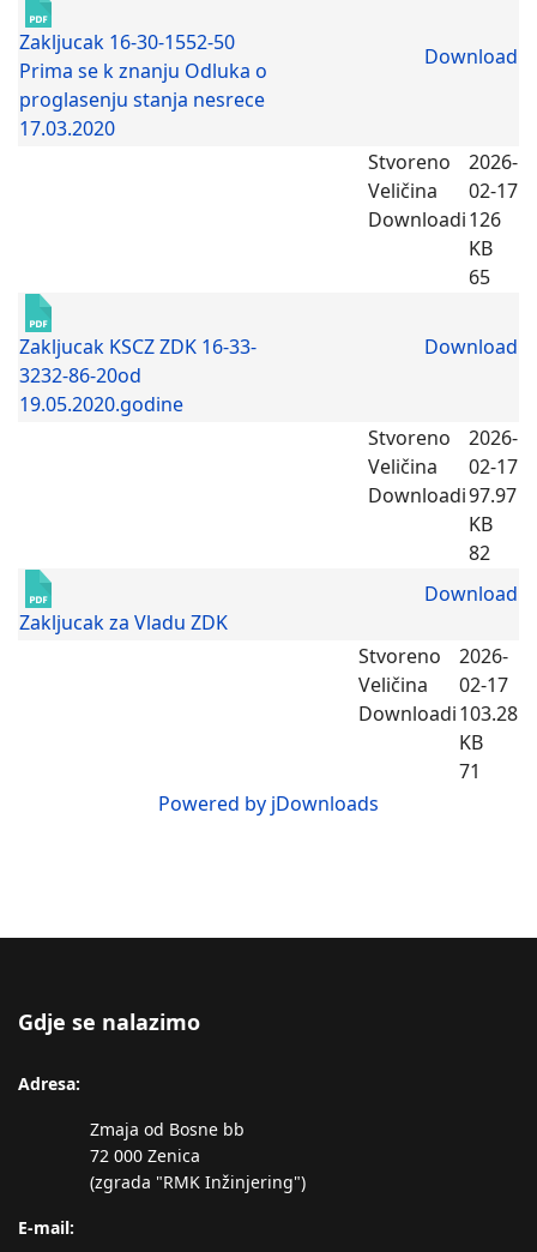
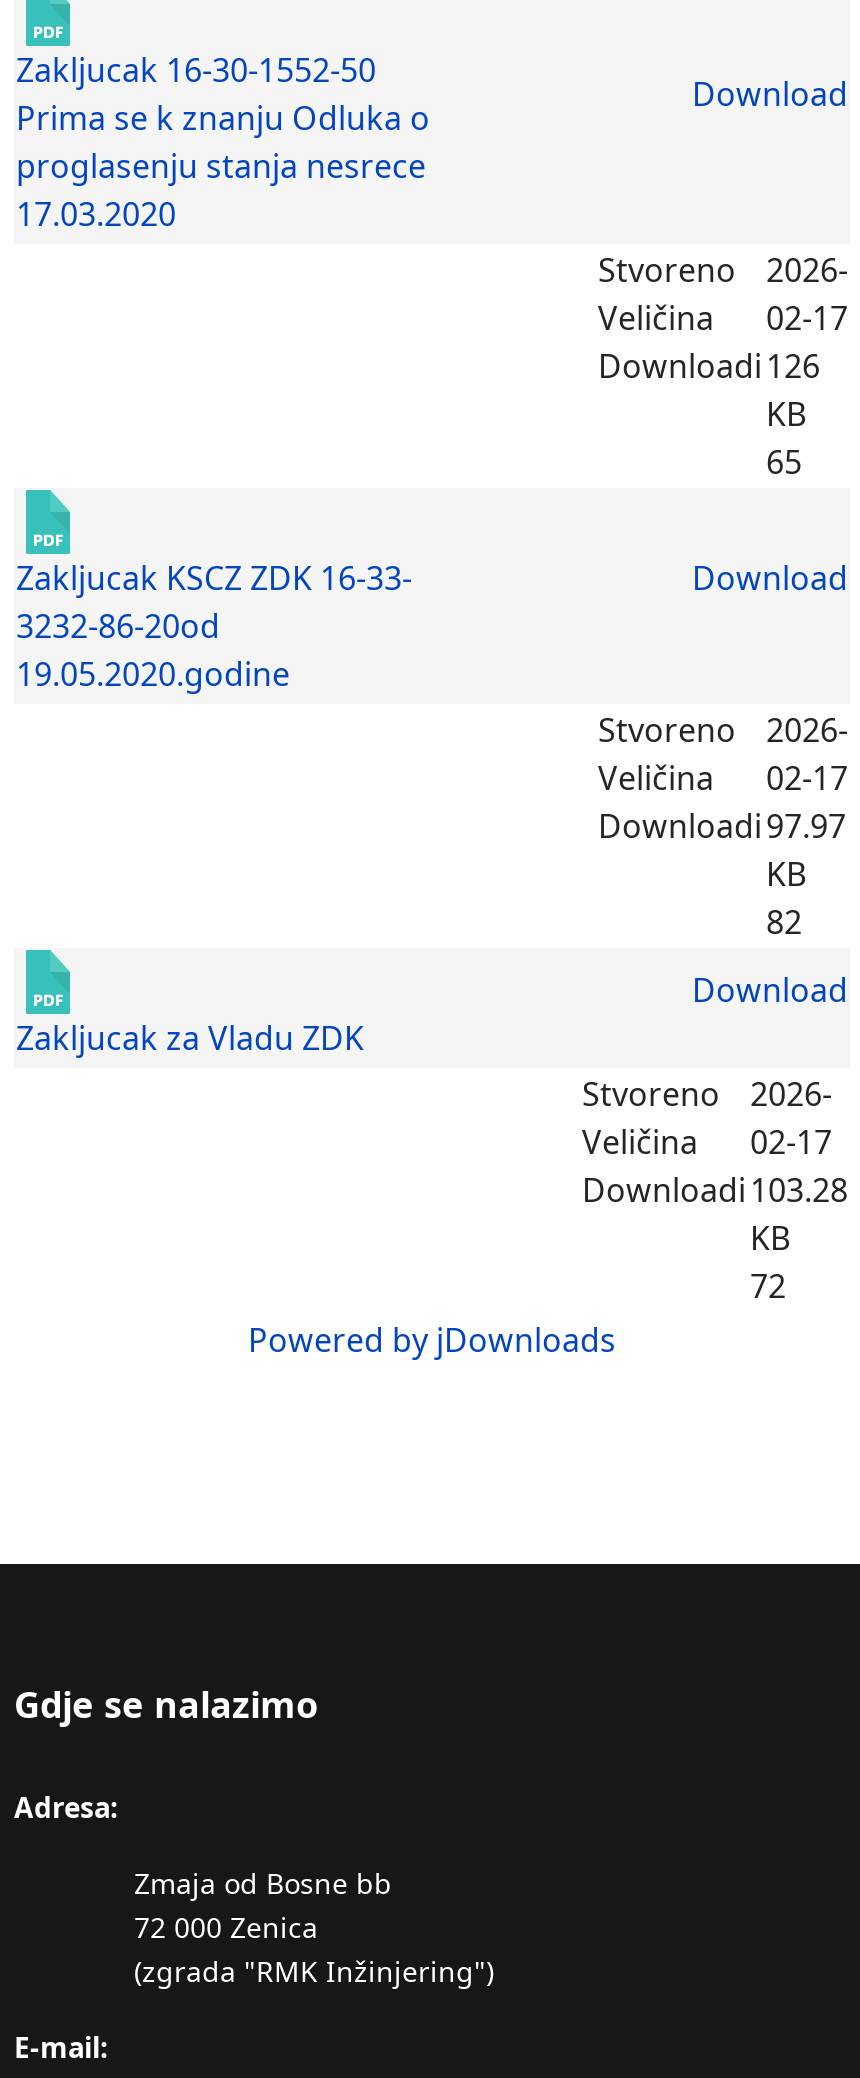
- 71
+ 72
